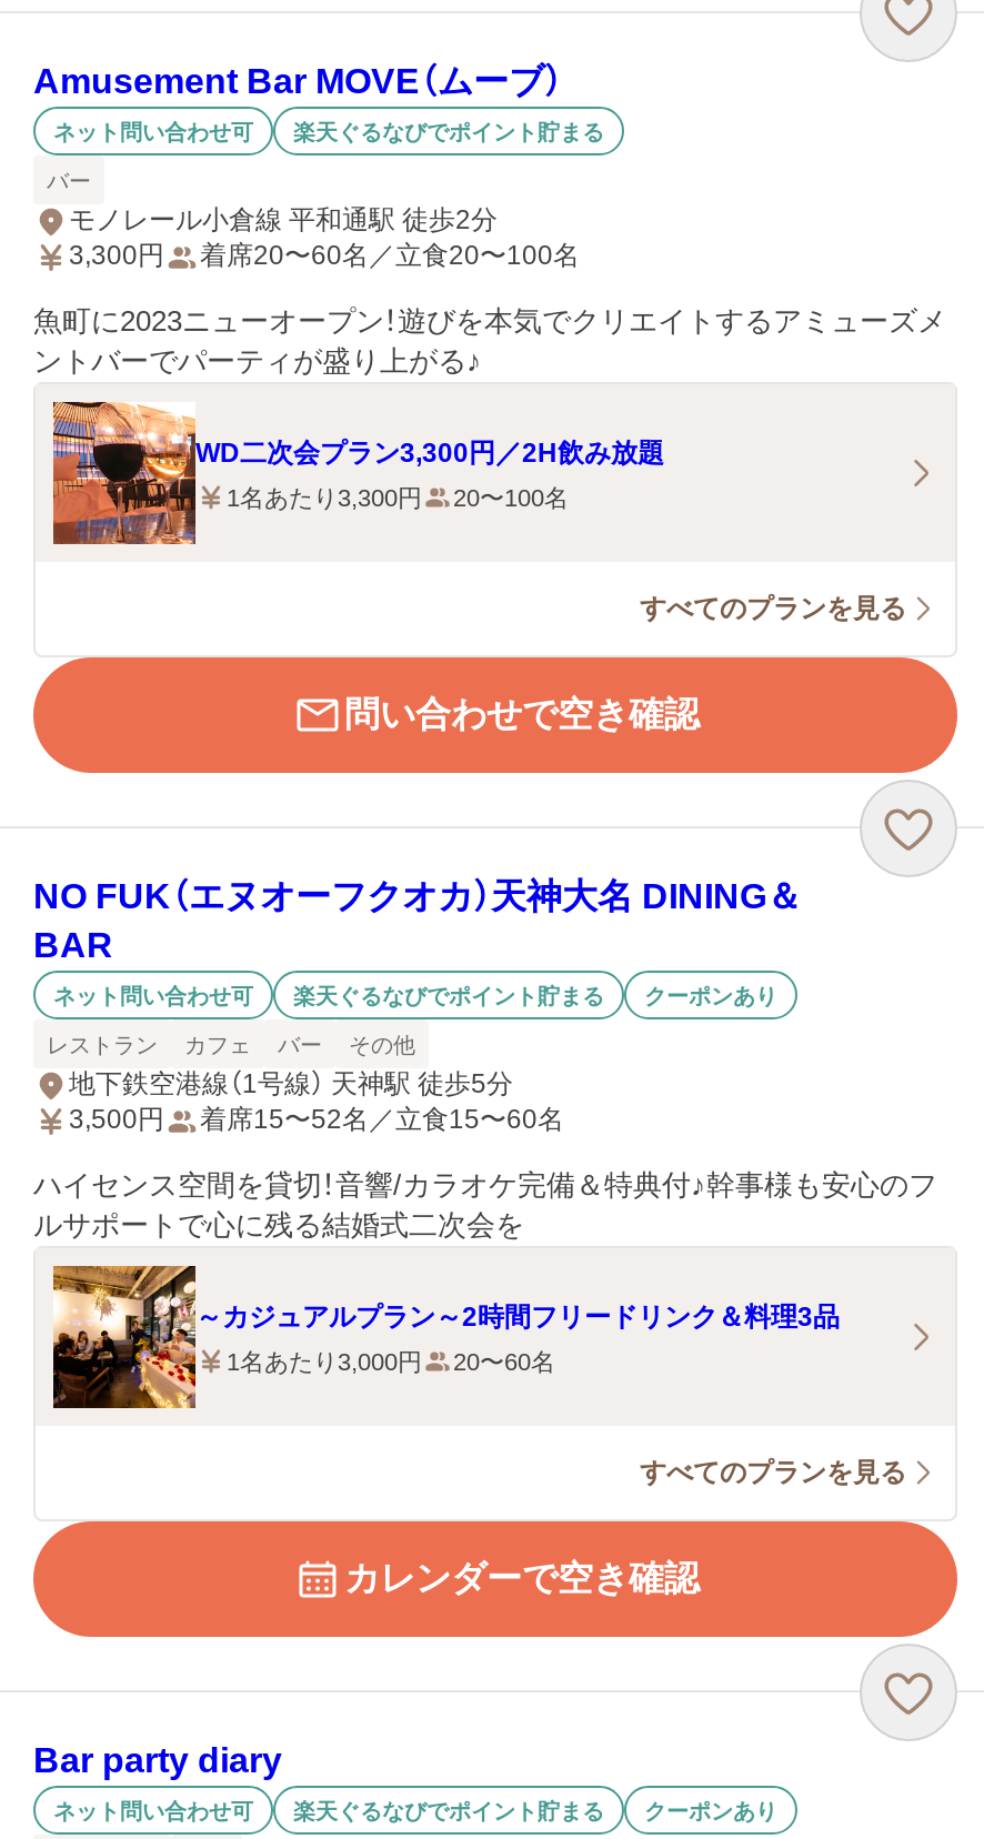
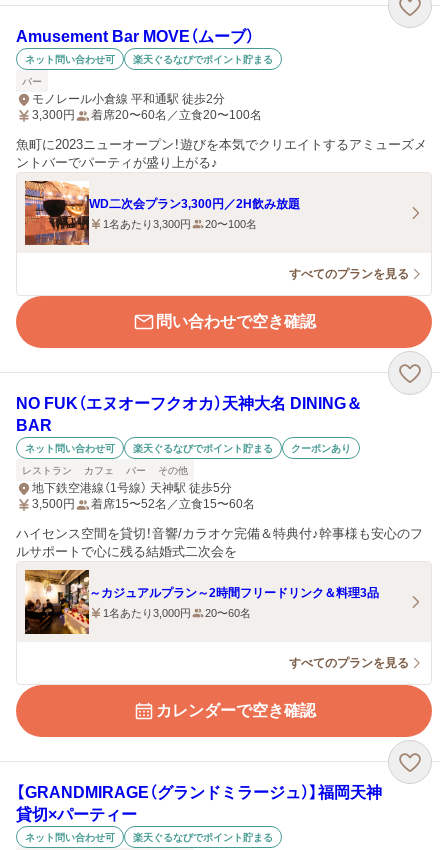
- Bar party diary
+ 【GRANDMIRAGE（グランドミラージュ）】福岡天神
+ 貸切×パーティー

- クーポンあり
